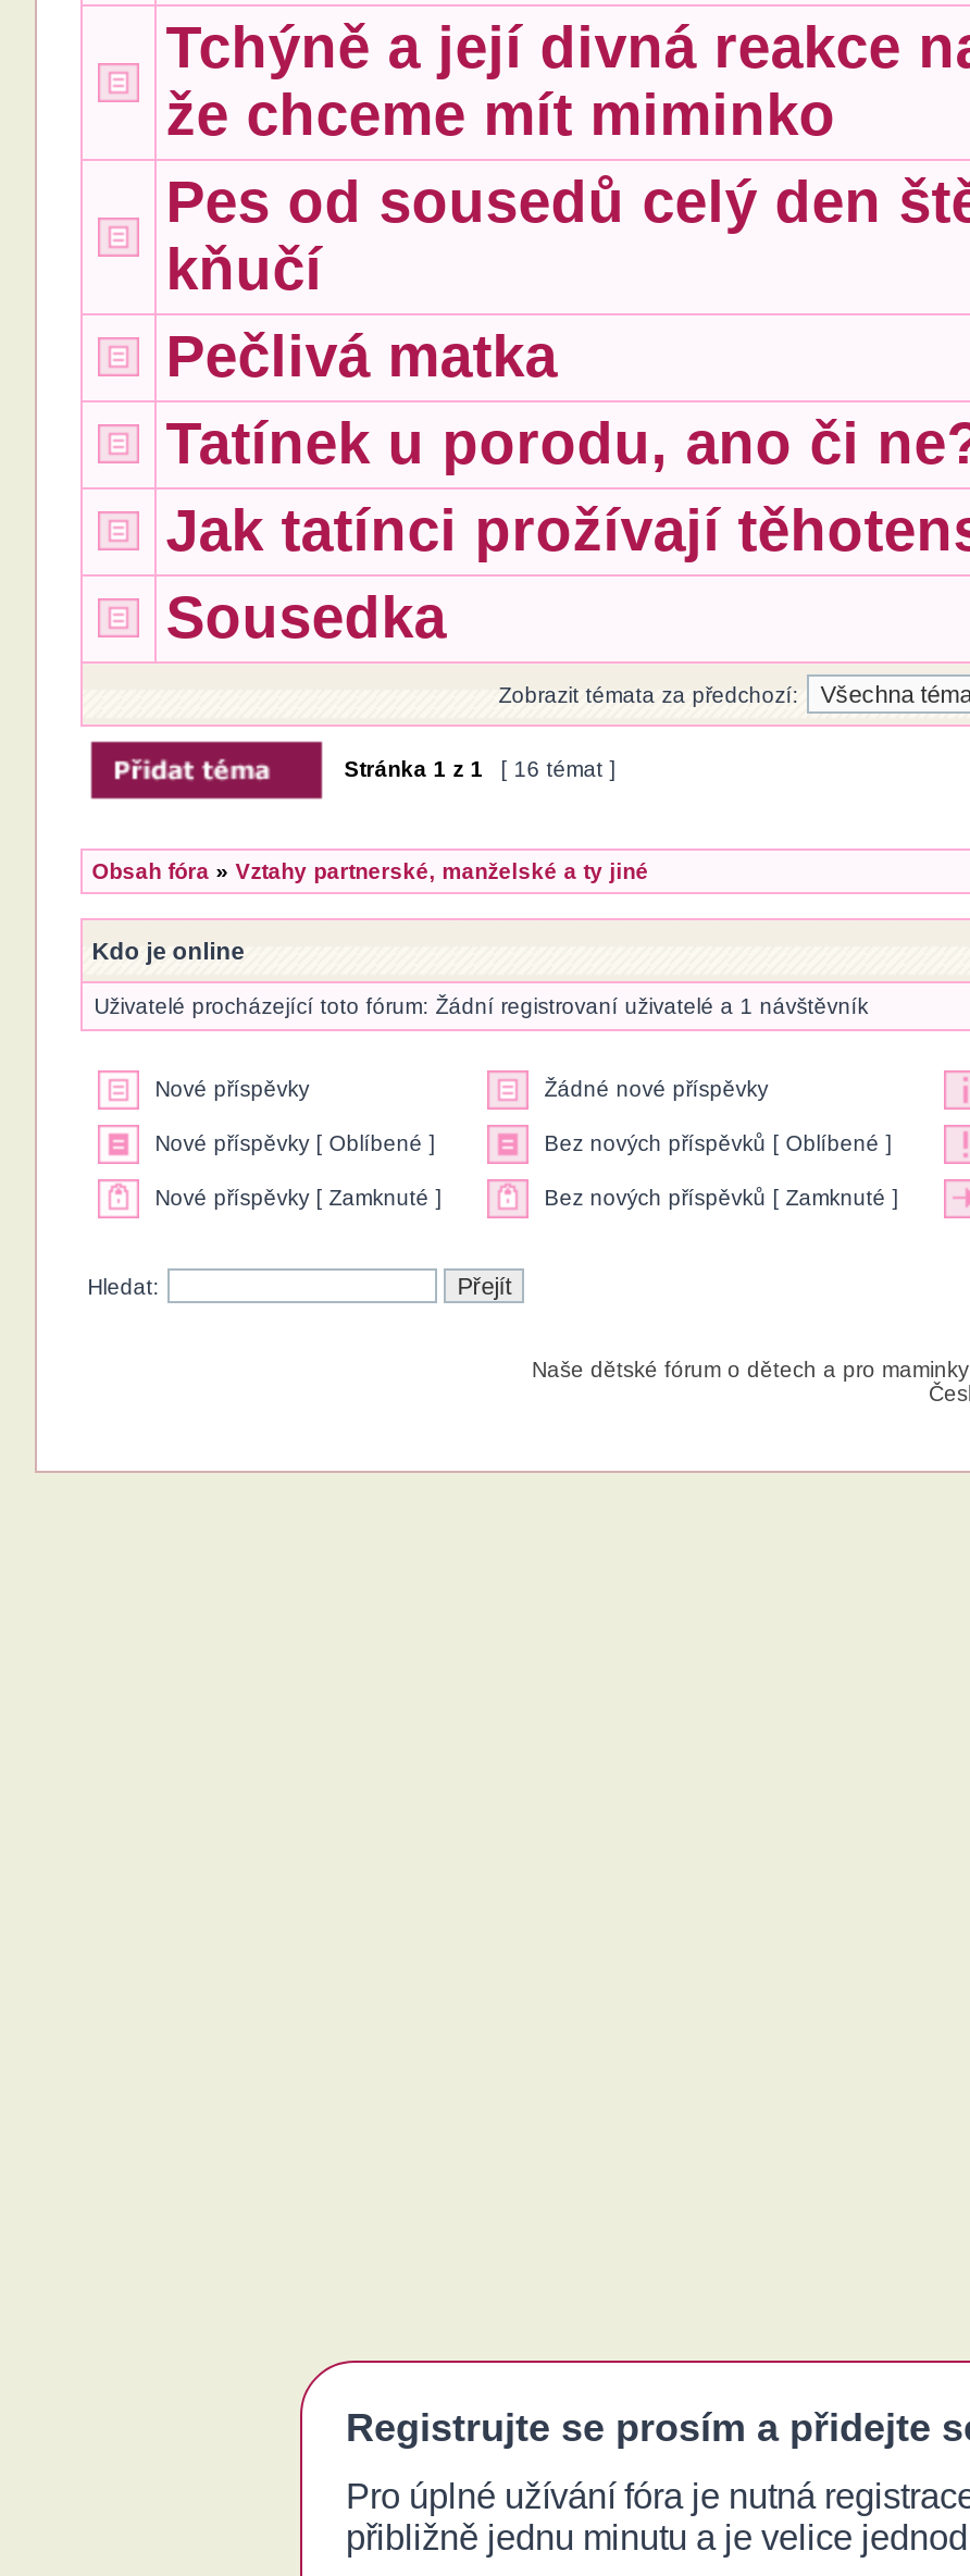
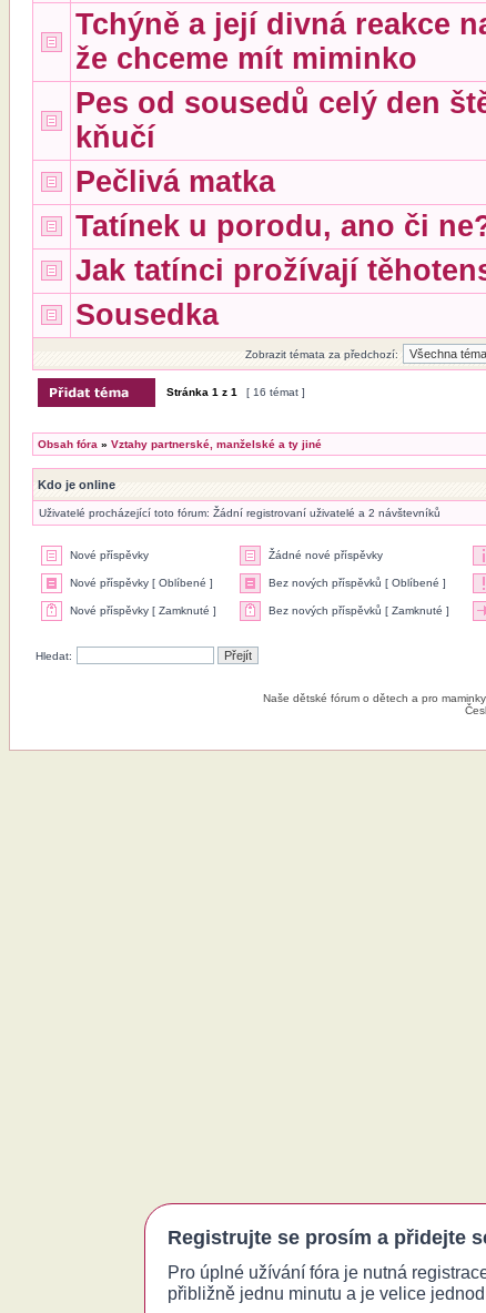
- Uživatelé procházející toto fórum: Žádní registrovaní uživatelé a 1 návštěvník
+ Uživatelé procházející toto fórum: Žádní registrovaní uživatelé a 2 návštevníků
